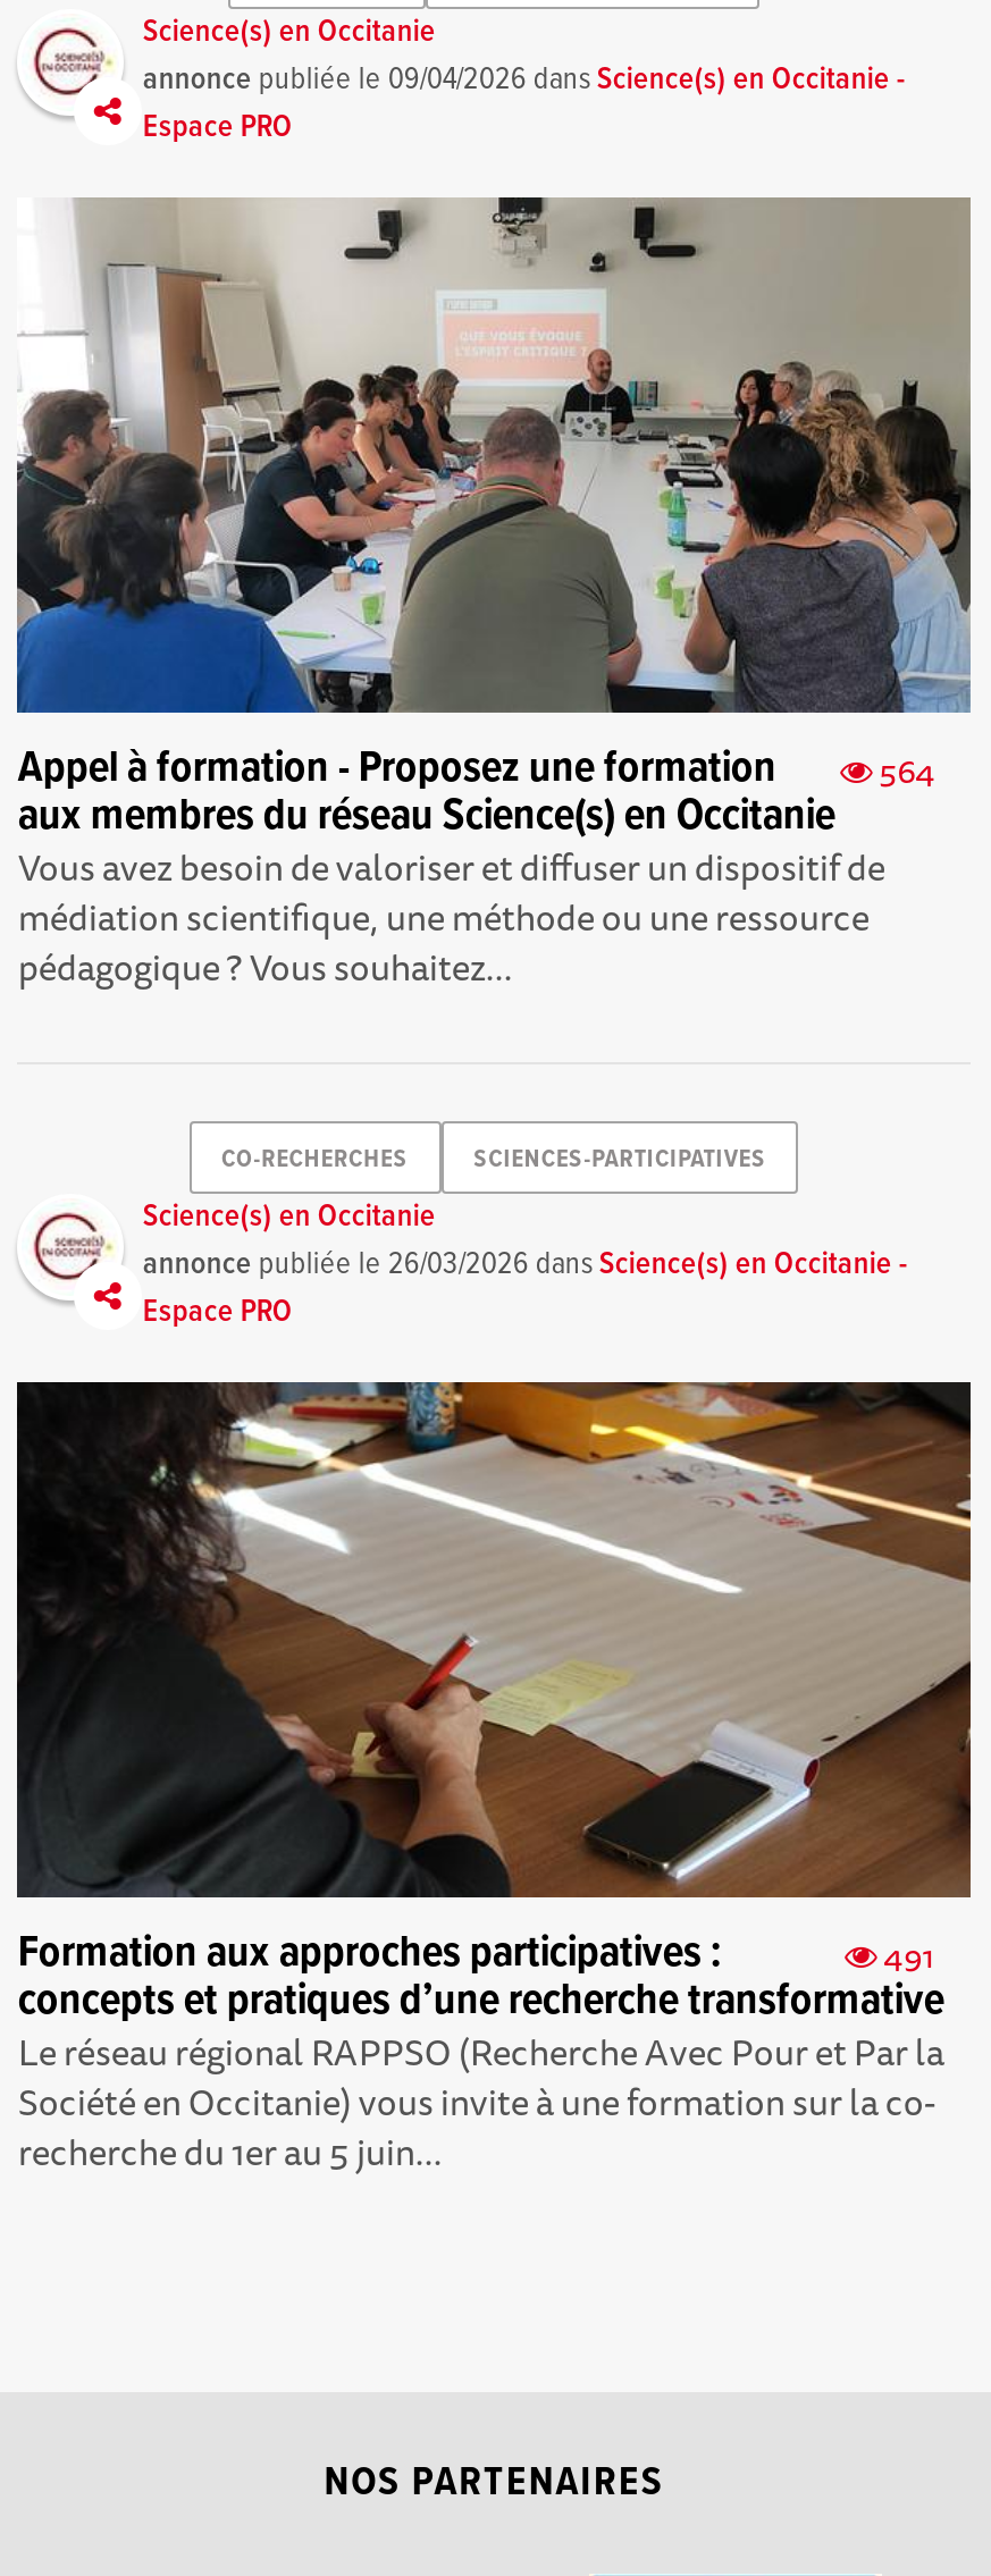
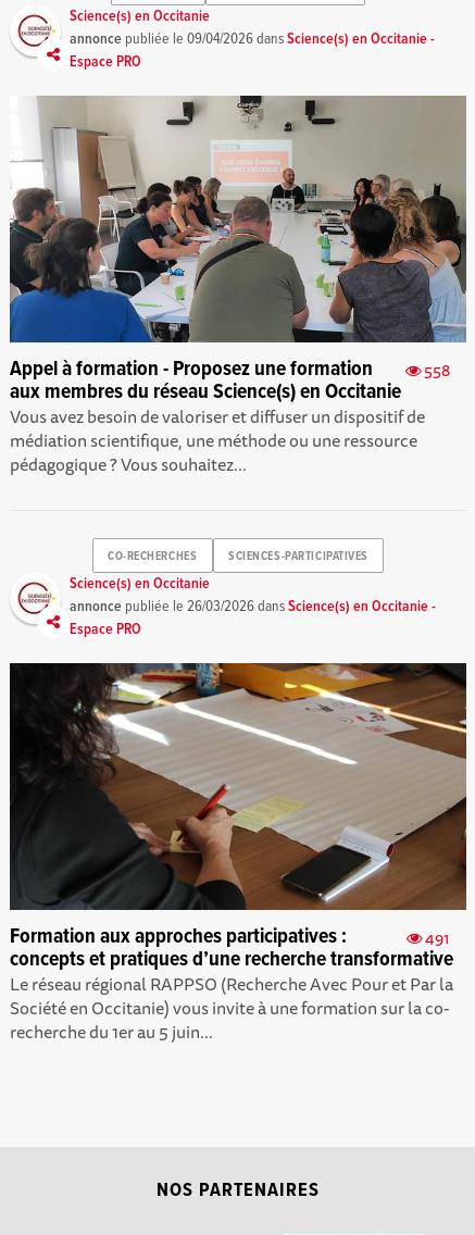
- Appel à formation - Proposez une formation 564
+ Appel à formation - Proposez une formation 558
